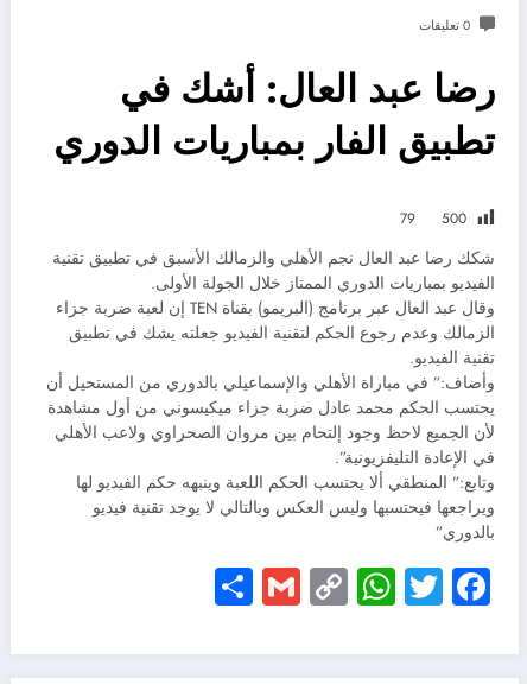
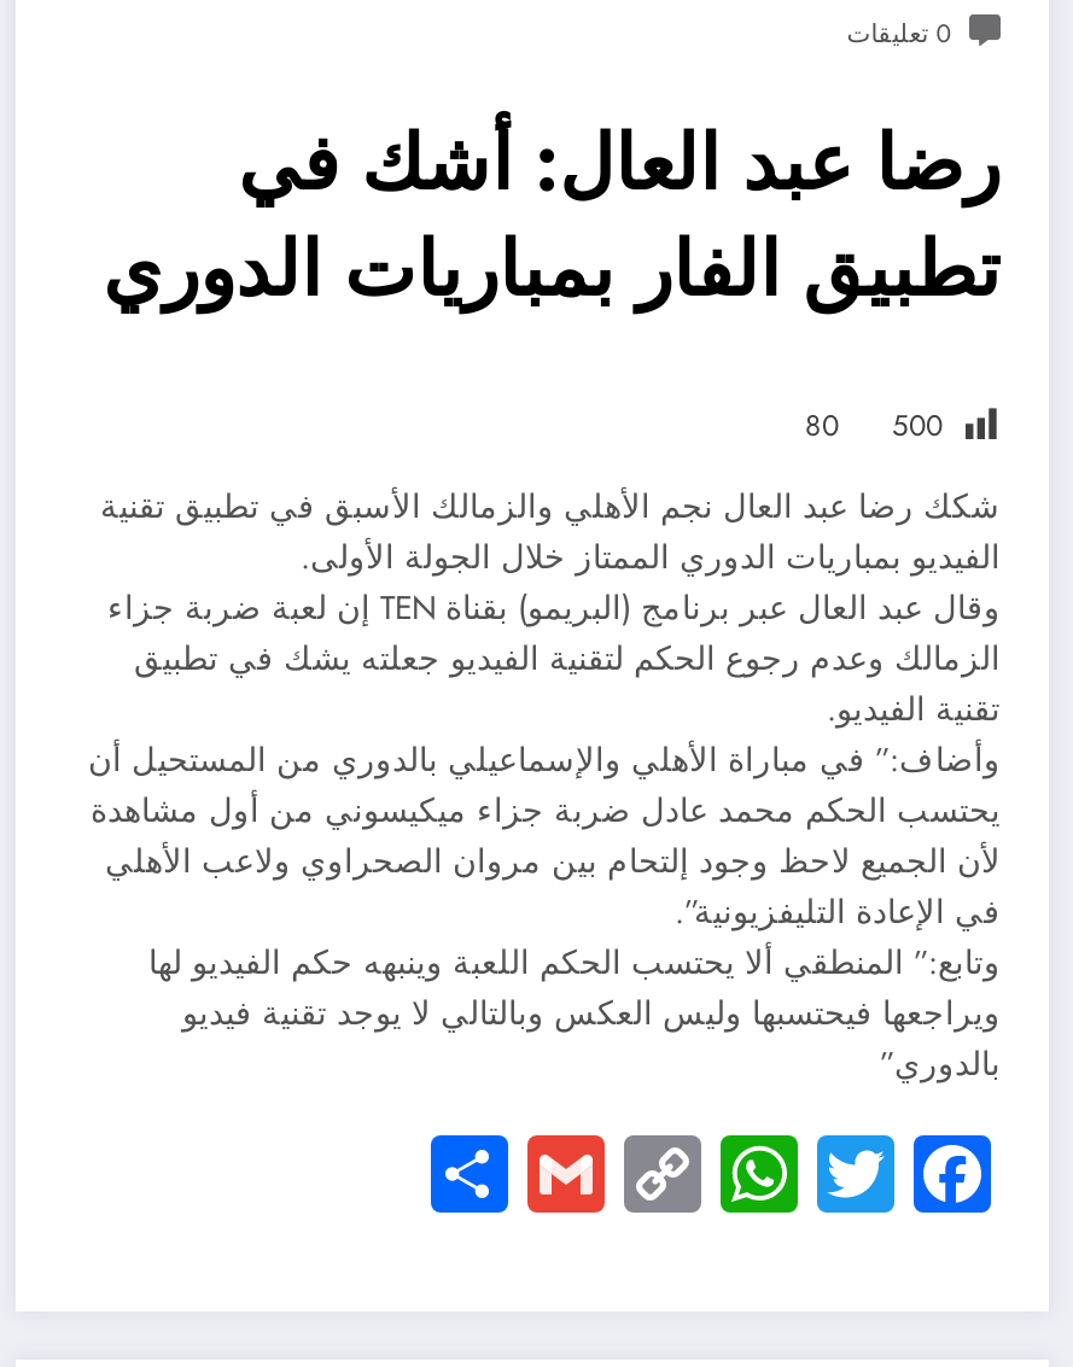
- 79 500
+ 80 500
